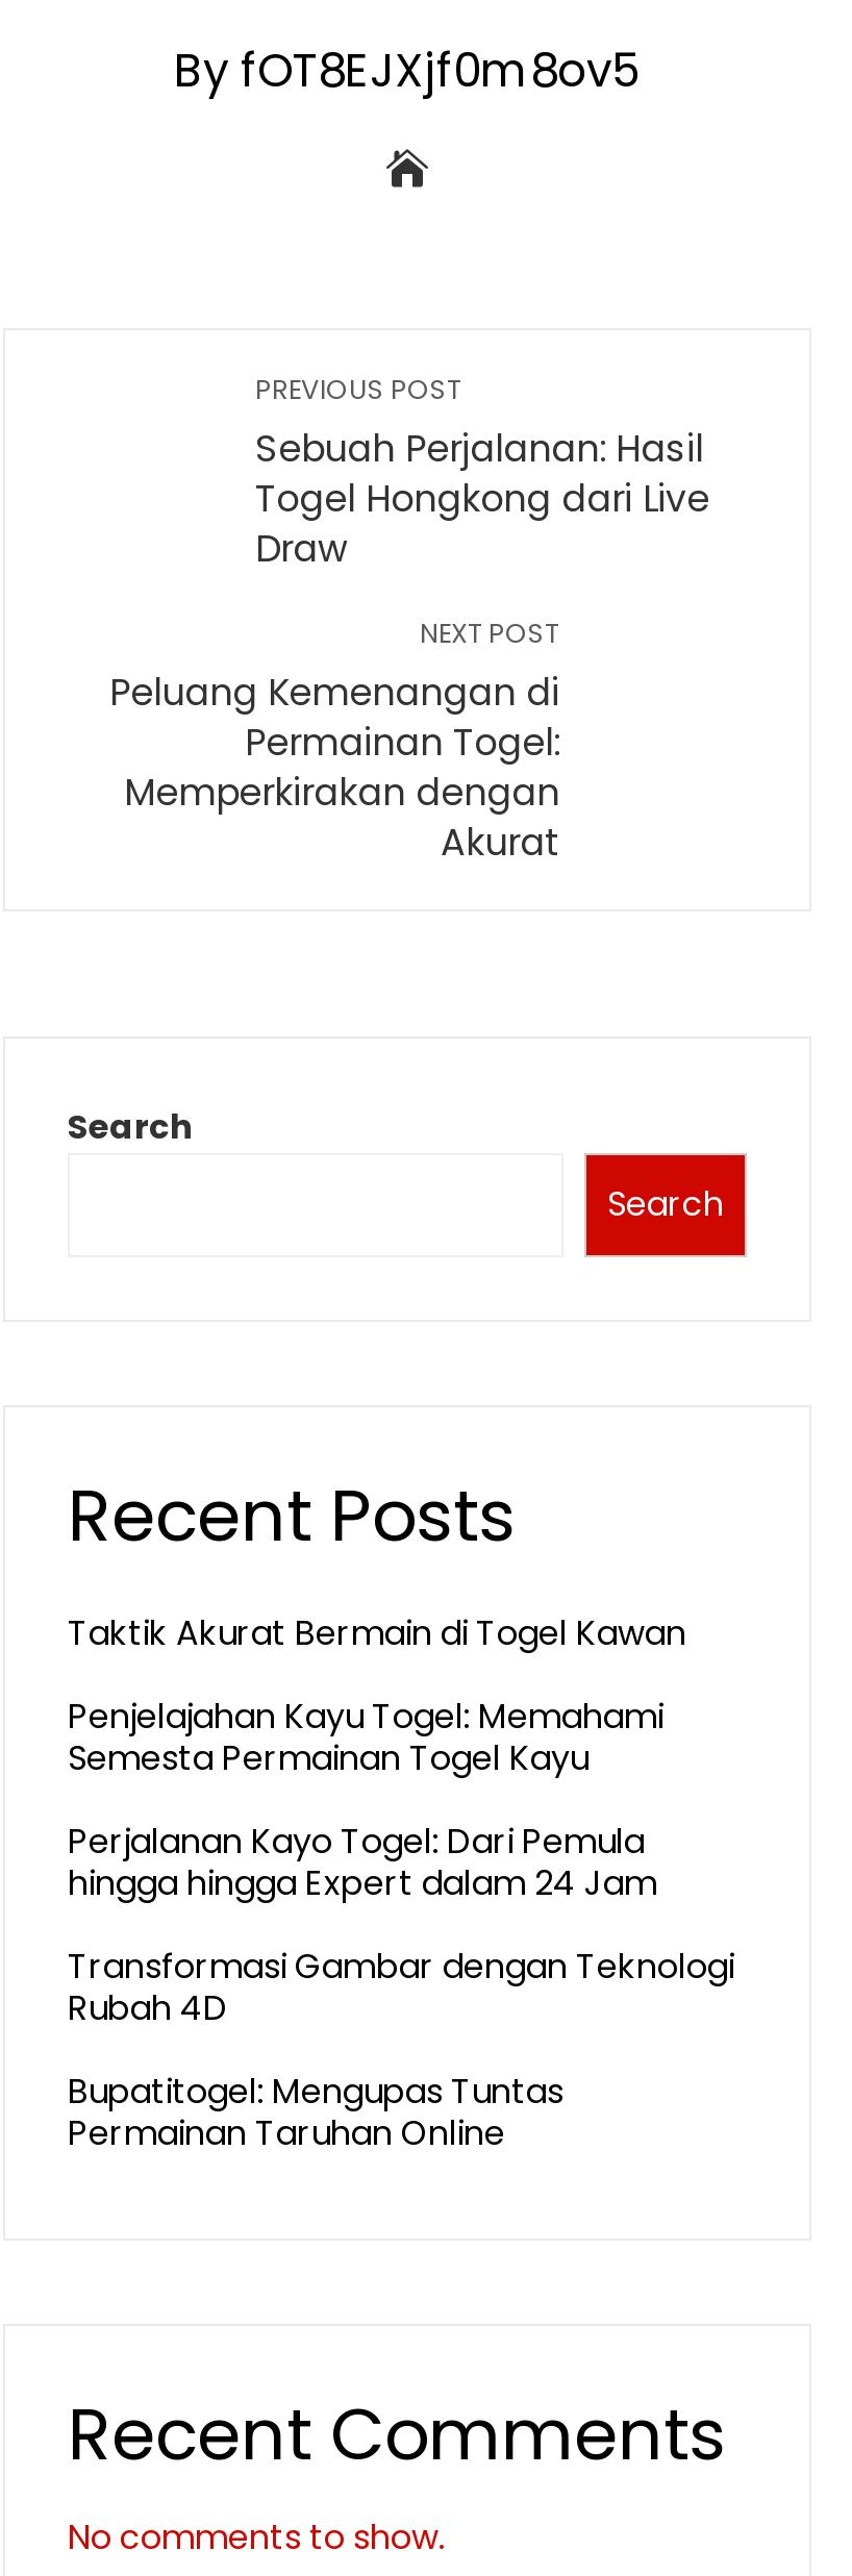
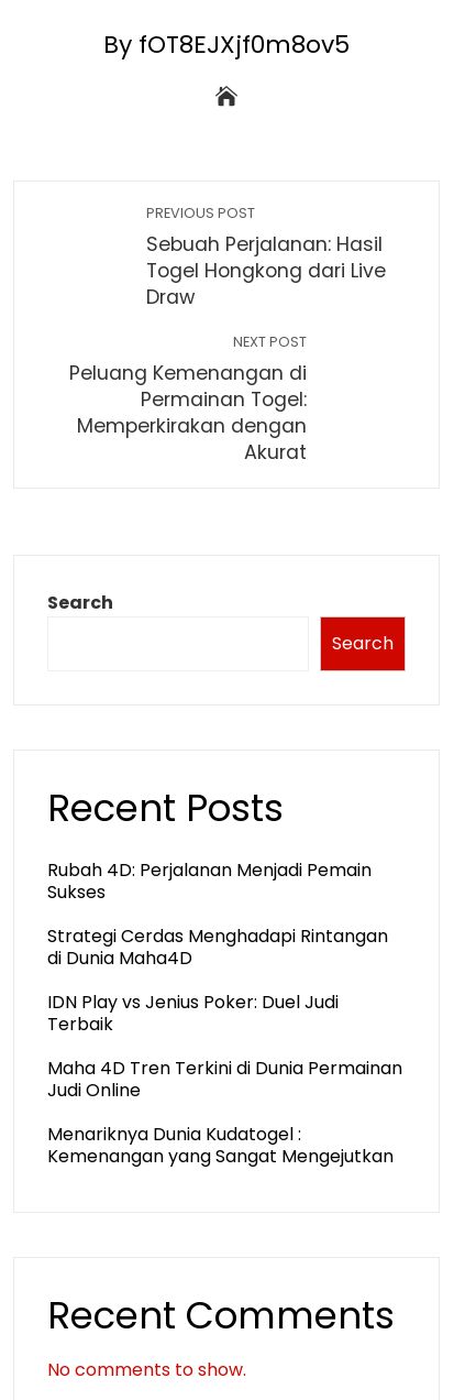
- Taktik Akurat Bermain di Togel Kawan
+ Rubah 4D: Perjalanan Menjadi Pemain
+ Sukses

- Penjelajahan Kayu Togel: Memahami
- Semesta Permainan Togel Kayu
+ Strategi Cerdas Menghadapi Rintangan
+ di Dunia Maha4D

- Perjalanan Kayo Togel: Dari Pemula
- hingga hingga Expert dalam 24 Jam
+ IDN Play vs Jenius Poker: Duel Judi
+ Terbaik

- Transformasi Gambar dengan Teknologi
- Rubah 4D
+ Maha 4D Tren Terkini di Dunia Permainan
+ Judi Online

- Bupatitogel: Mengupas Tuntas
- Permainan Taruhan Online
+ Menariknya Dunia Kudatogel :
+ Kemenangan yang Sangat Mengejutkan
